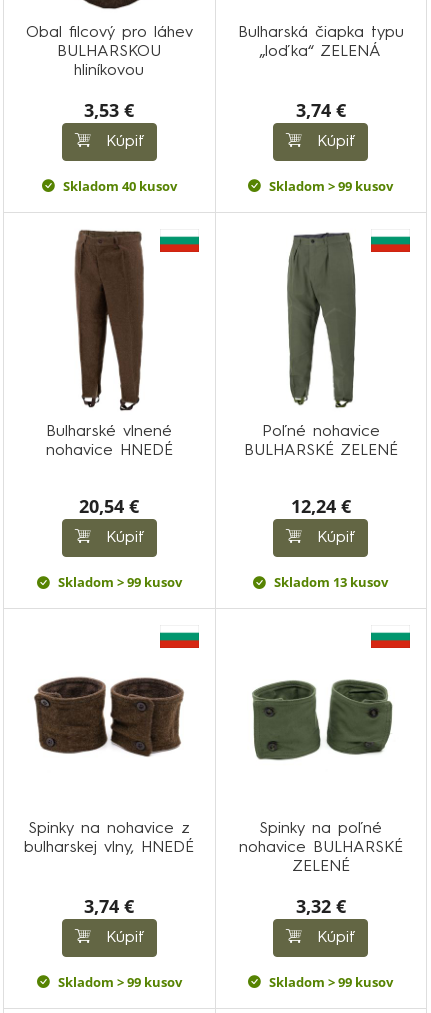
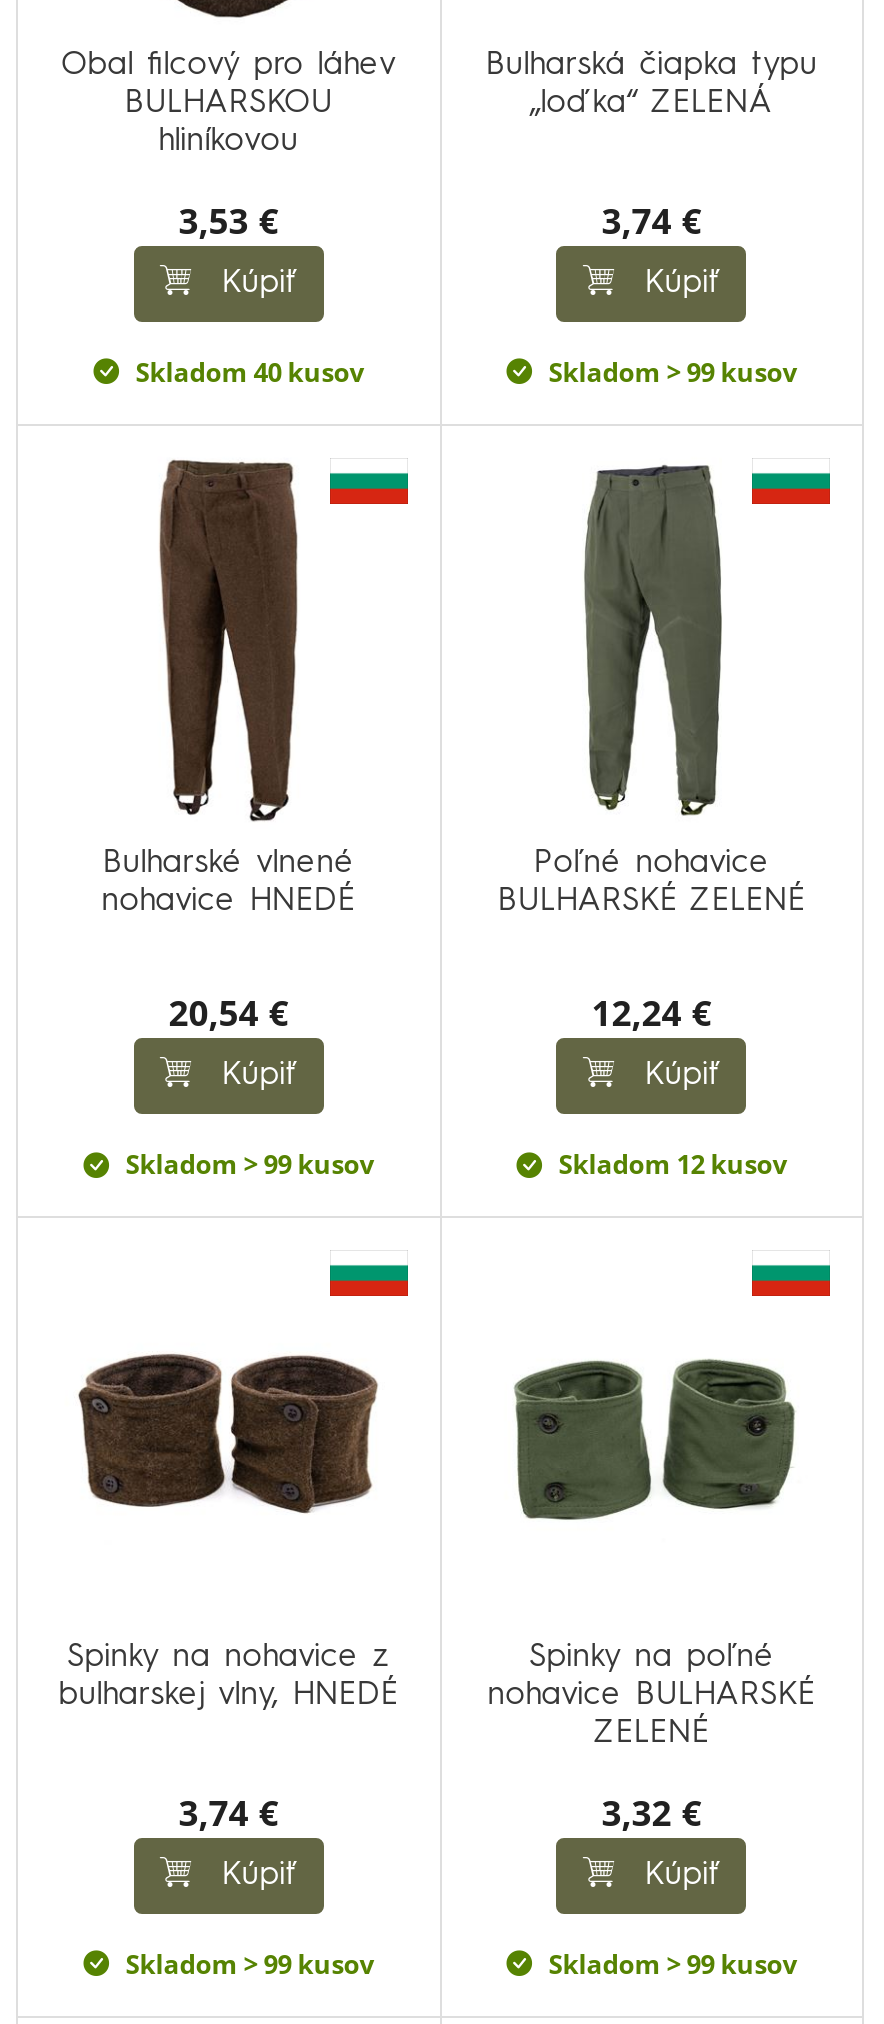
- Skladom 13 kusov
+ Skladom 12 kusov
